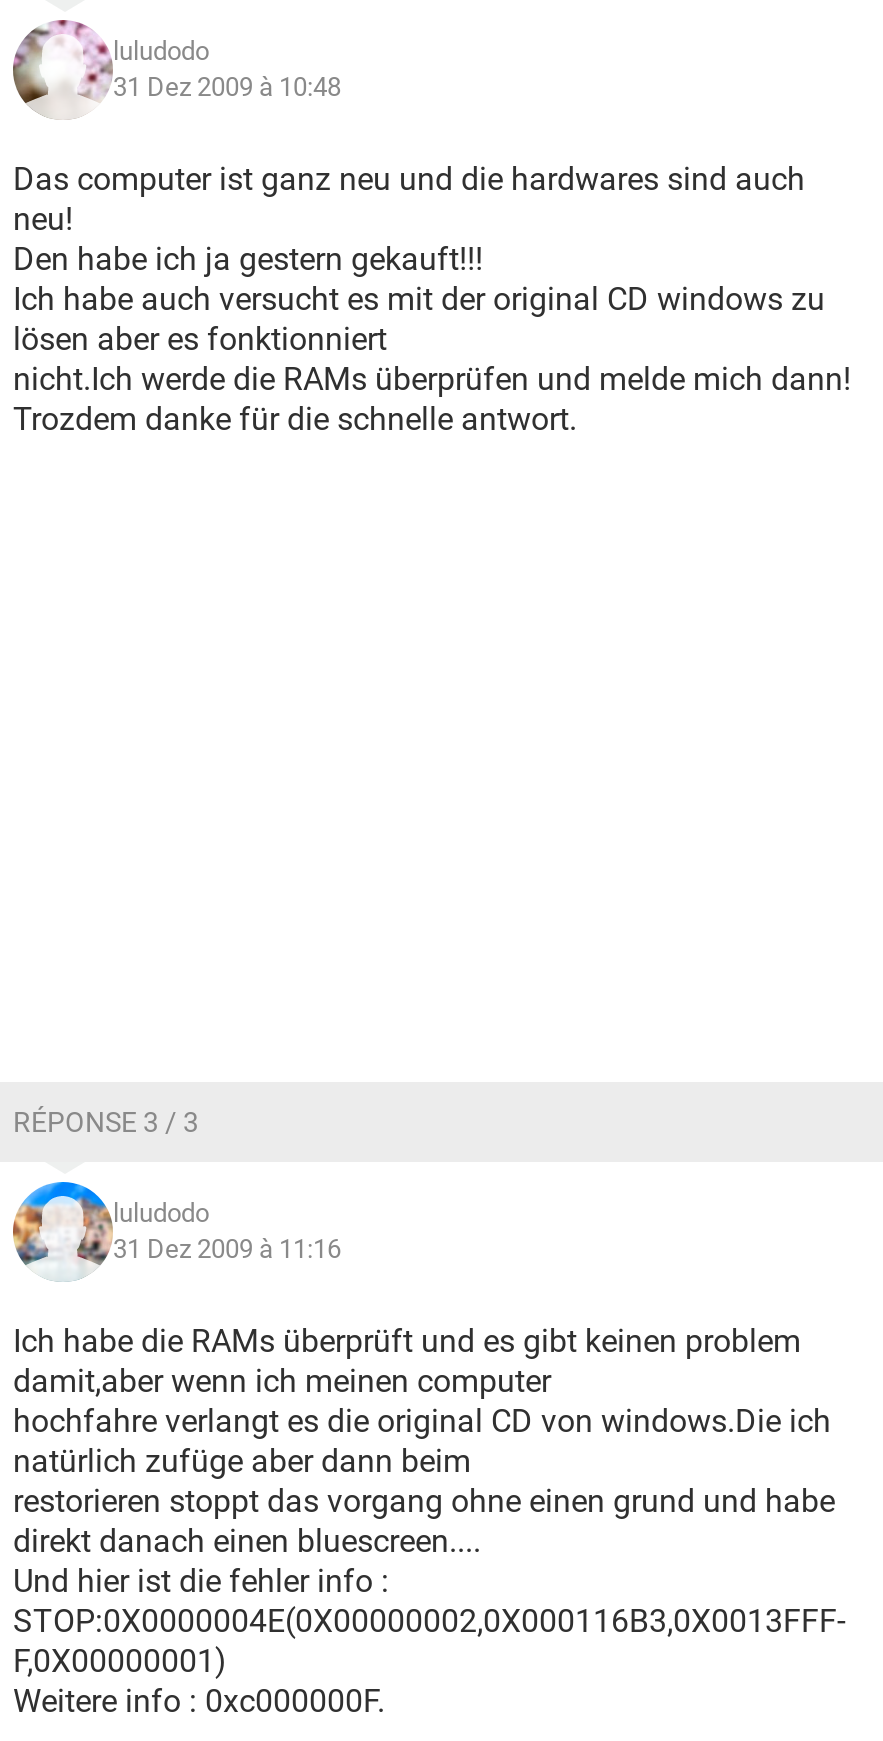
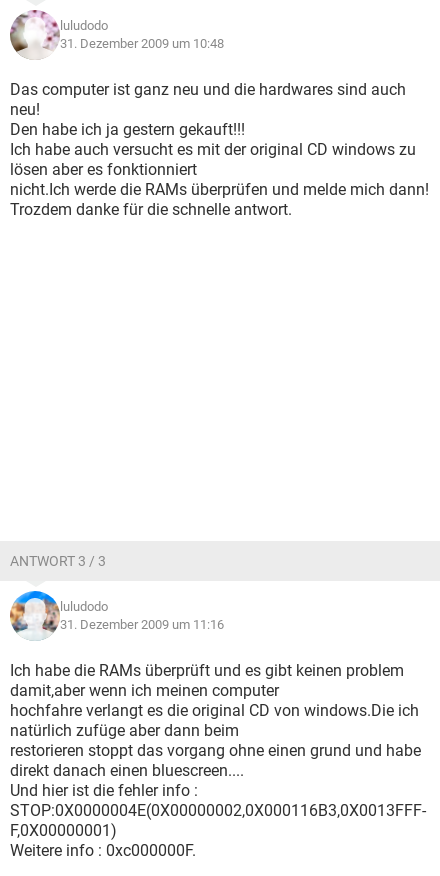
- 31 Dez 2009 à 10:48
+ 31. Dezember 2009 um 10:48

- RÉPONSE 3 / 3
+ ANTWORT 3 / 3

- 31 Dez 2009 à 11:16
+ 31. Dezember 2009 um 11:16
